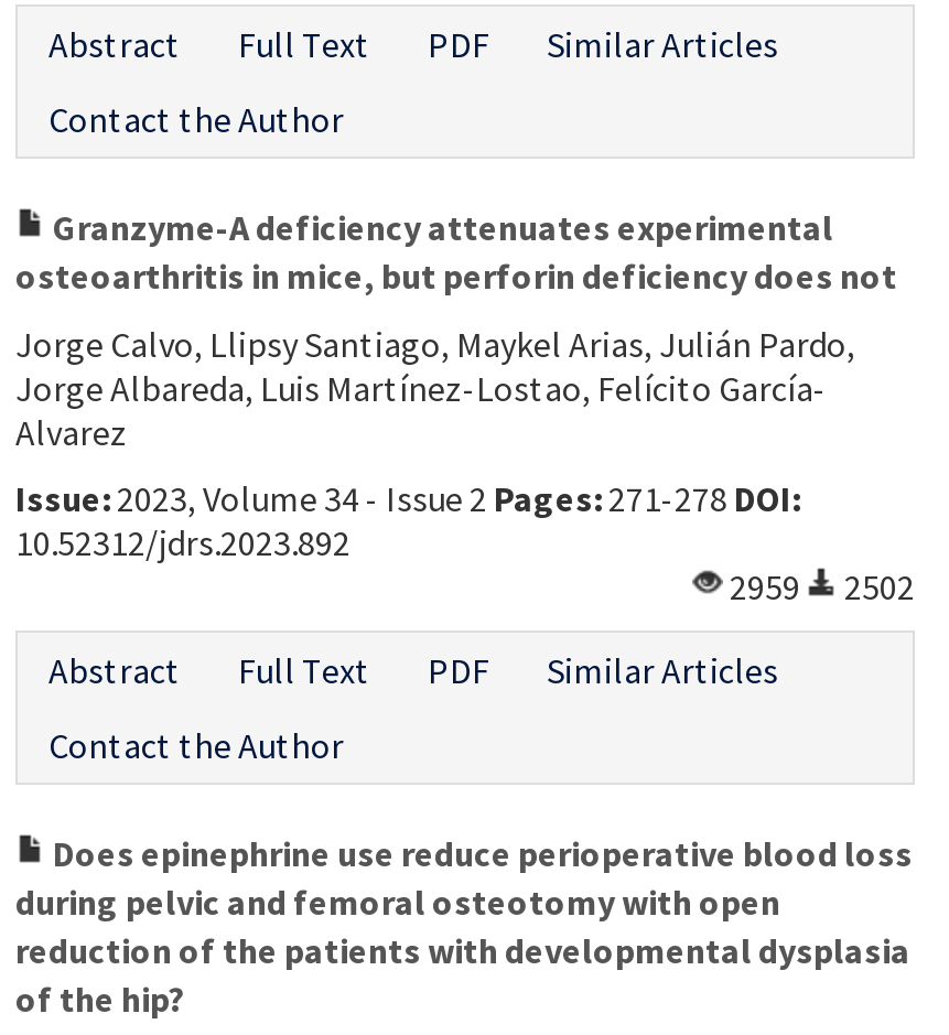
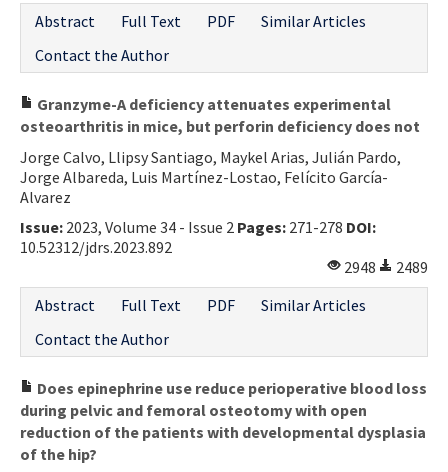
- 2959
+ 2948

- 2502
+ 2489
